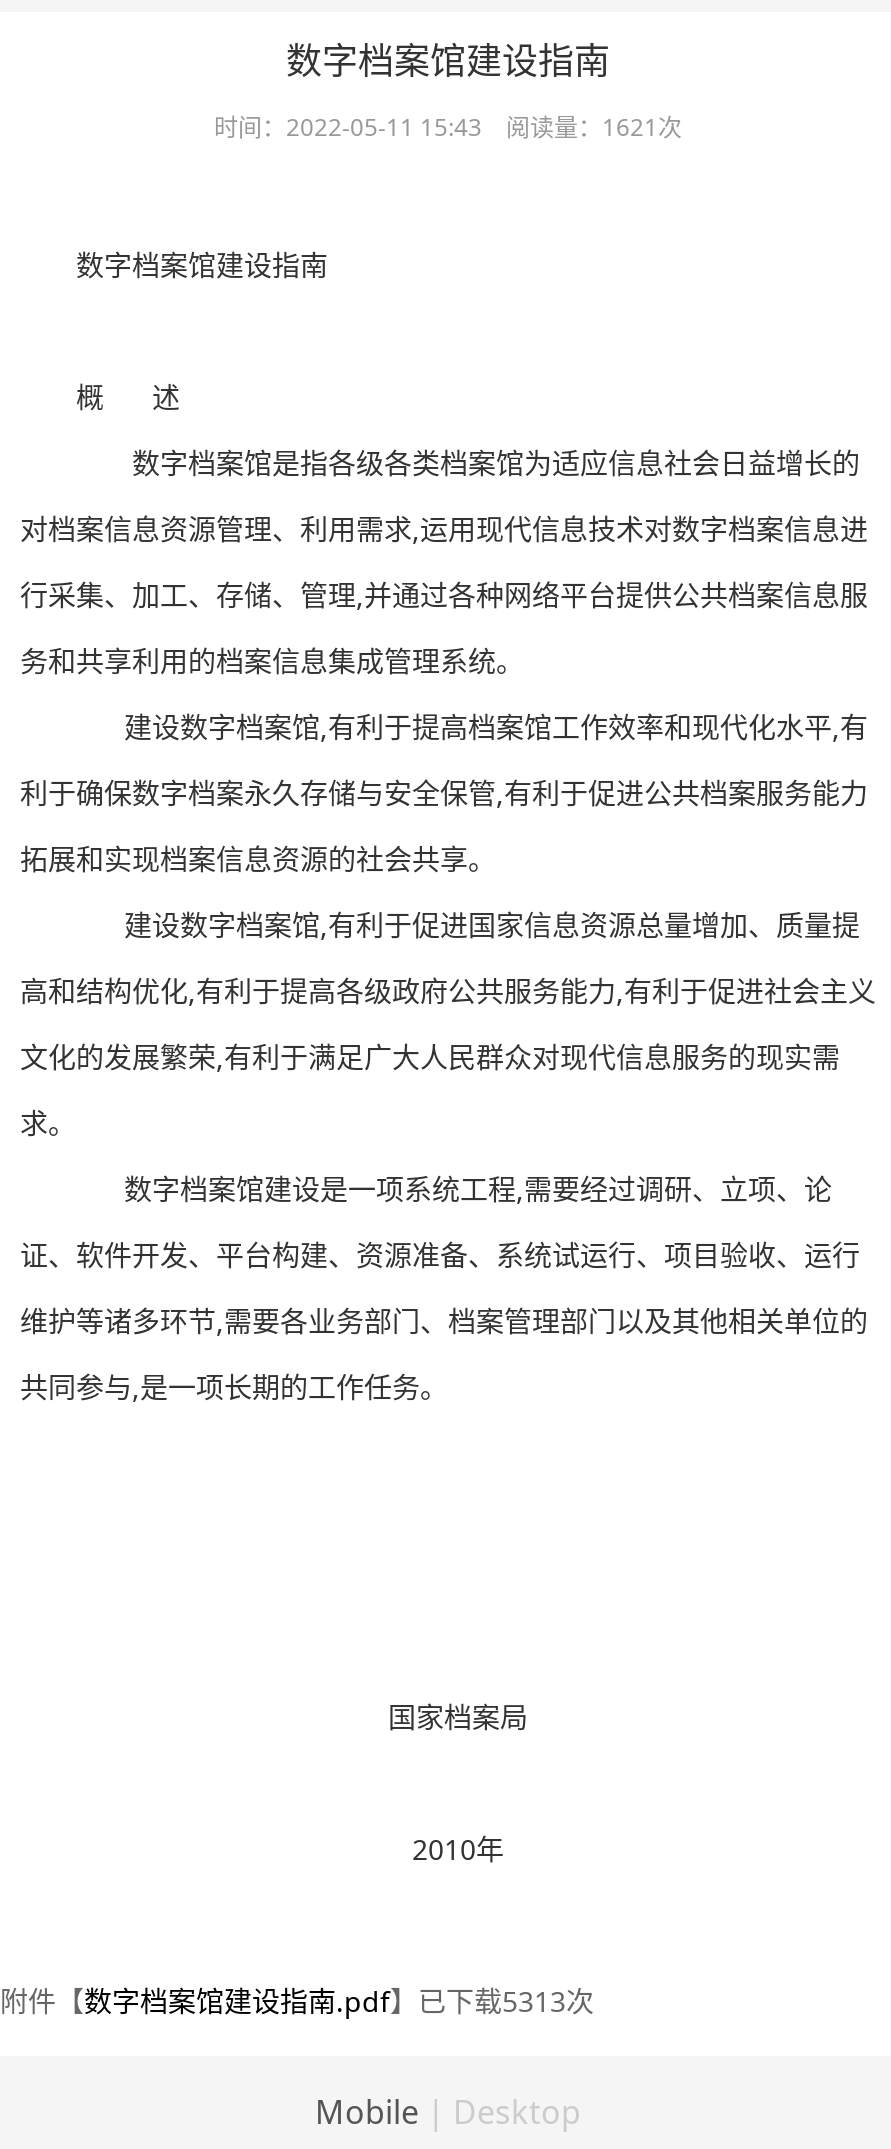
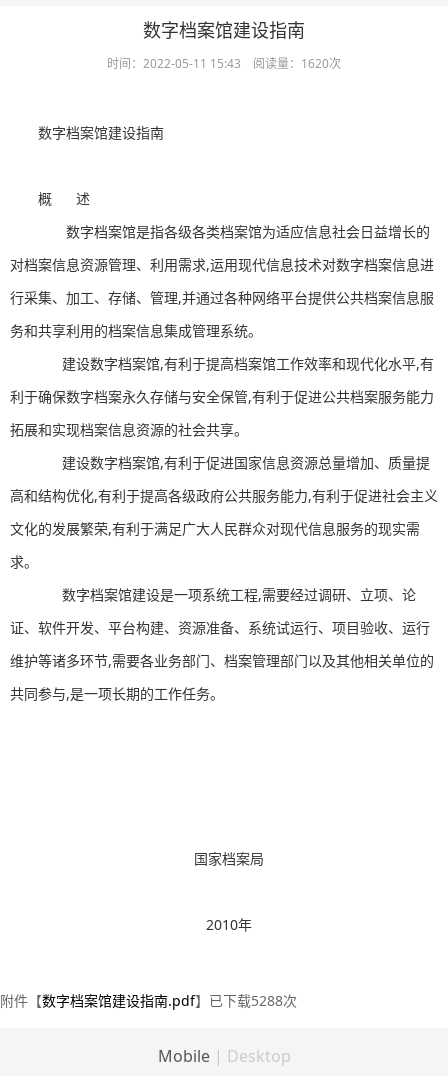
- 时间：2022-05-11 15:43 阅读量：1621次
+ 时间：2022-05-11 15:43 阅读量：1620次

- 附件【数字档案馆建设指南.pdf】已下载5313次
+ 附件【数字档案馆建设指南.pdf】已下载5288次
